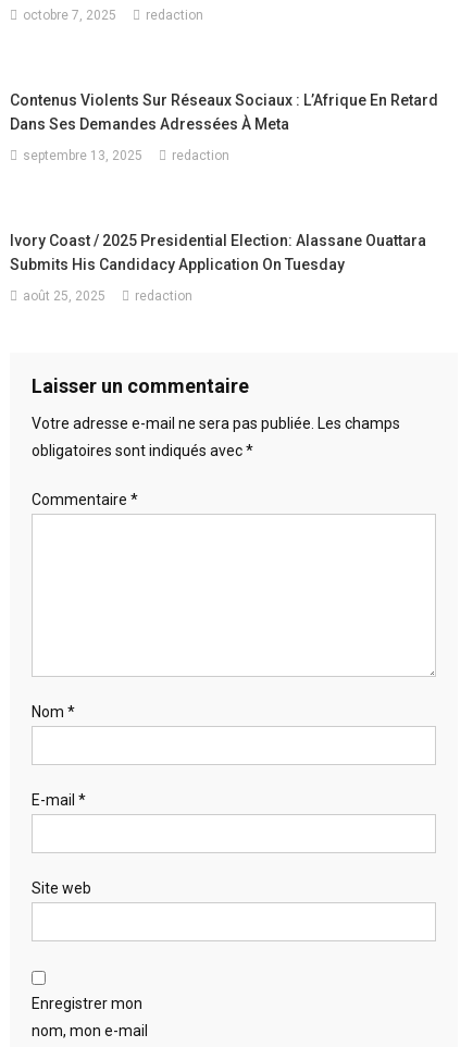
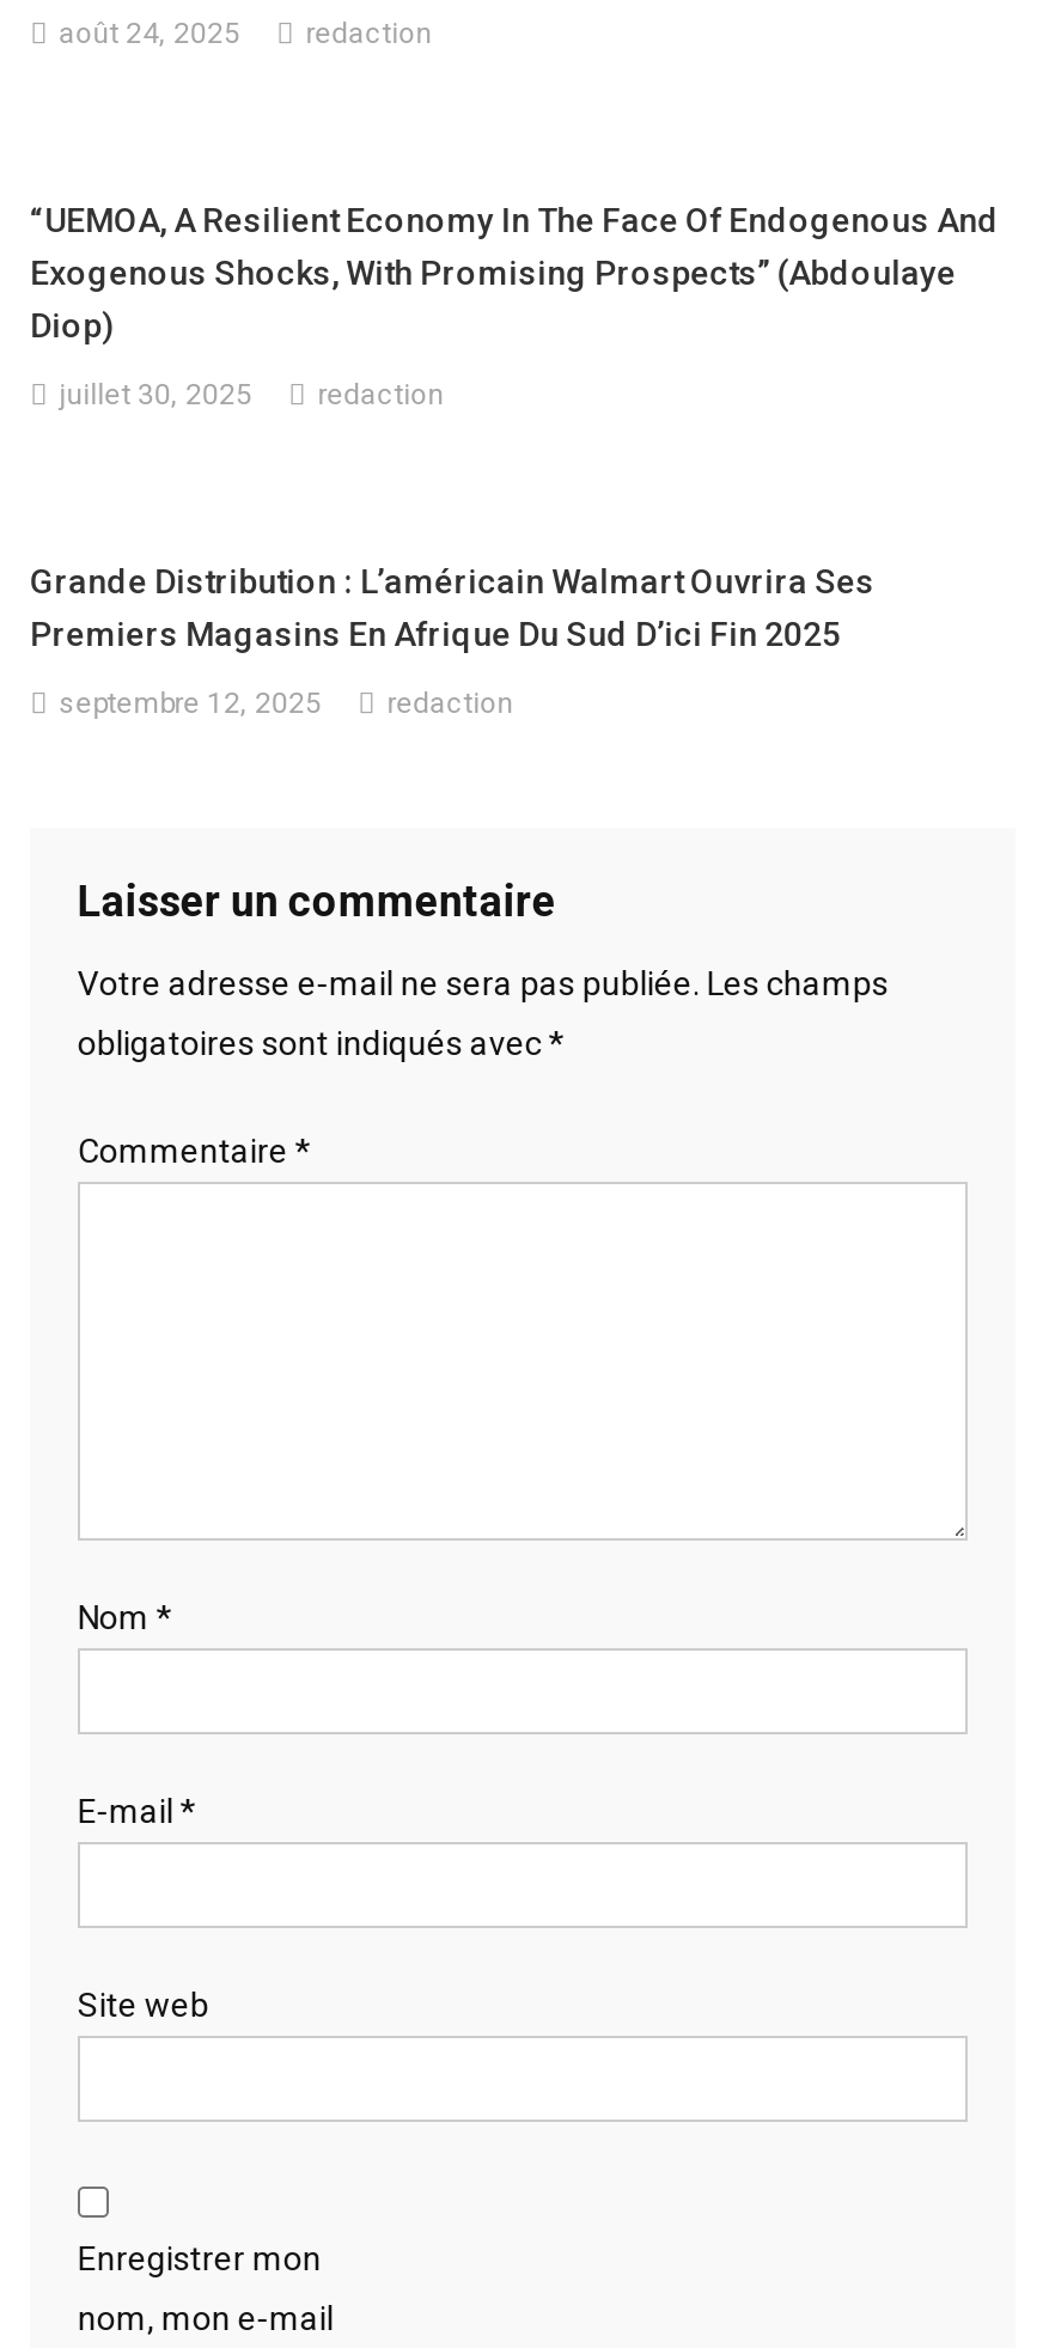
- octobre 7, 2025 redaction
+ août 24, 2025 redaction

- Contenus Violents Sur Réseaux Sociaux : L’Afrique En Retard
- Dans Ses Demandes Adressées À Meta
+ “UEMOA, A Resilient Economy In The Face Of Endogenous And
+ Exogenous Shocks, With Promising Prospects” (Abdoulaye
+ Diop)

- septembre 13, 2025 redaction
+ juillet 30, 2025 redaction

- Ivory Coast / 2025 Presidential Election: Alassane Ouattara
- Submits His Candidacy Application On Tuesday
+ Grande Distribution : L’américain Walmart Ouvrira Ses
+ Premiers Magasins En Afrique Du Sud D’ici Fin 2025

- août 25, 2025 redaction
+ septembre 12, 2025 redaction
